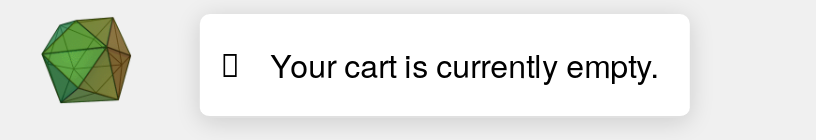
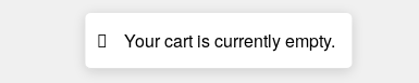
- [image]
